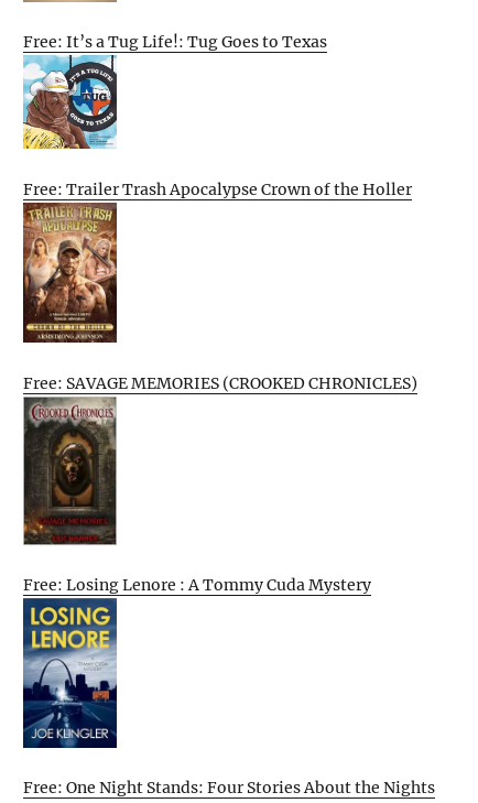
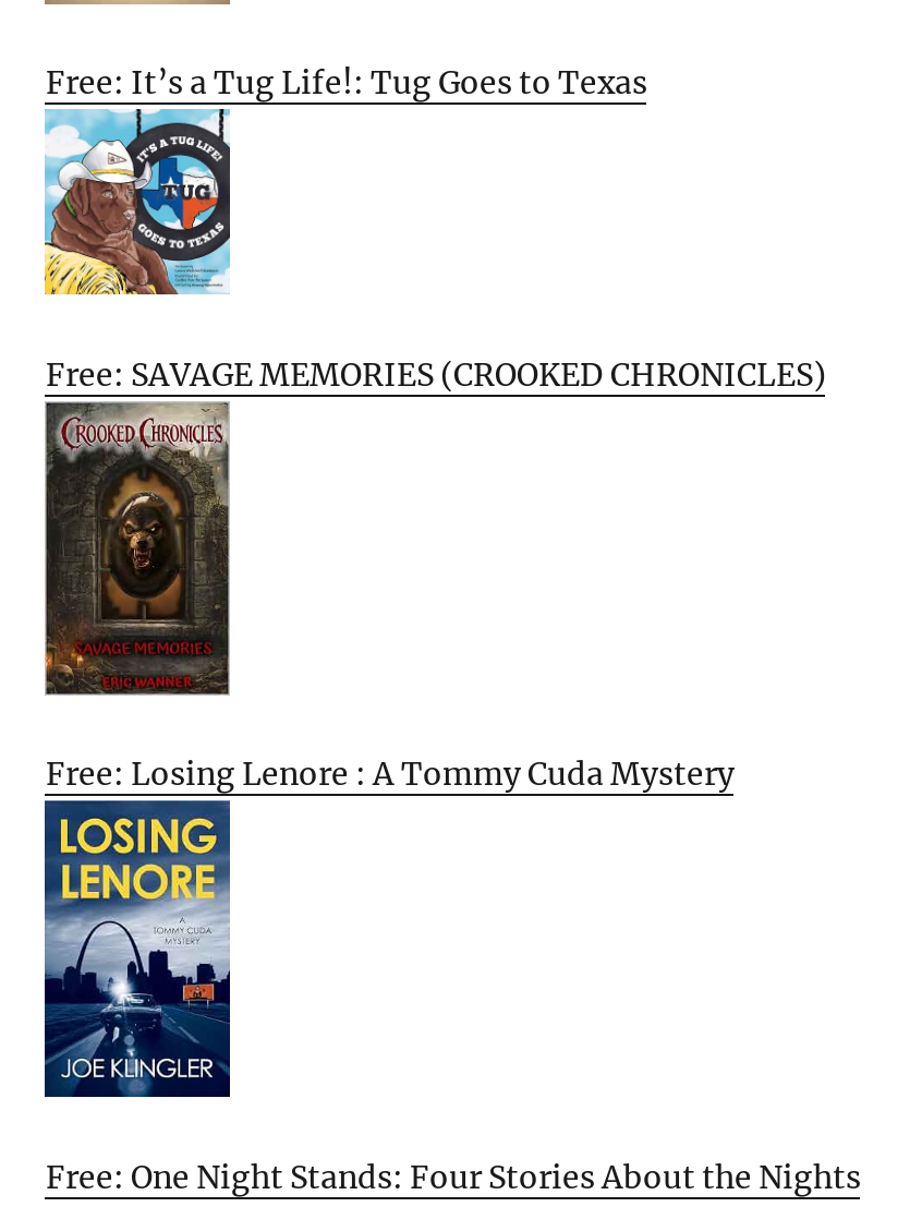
- Free: Trailer Trash Apocalypse Crown of the Holler

- [image]
